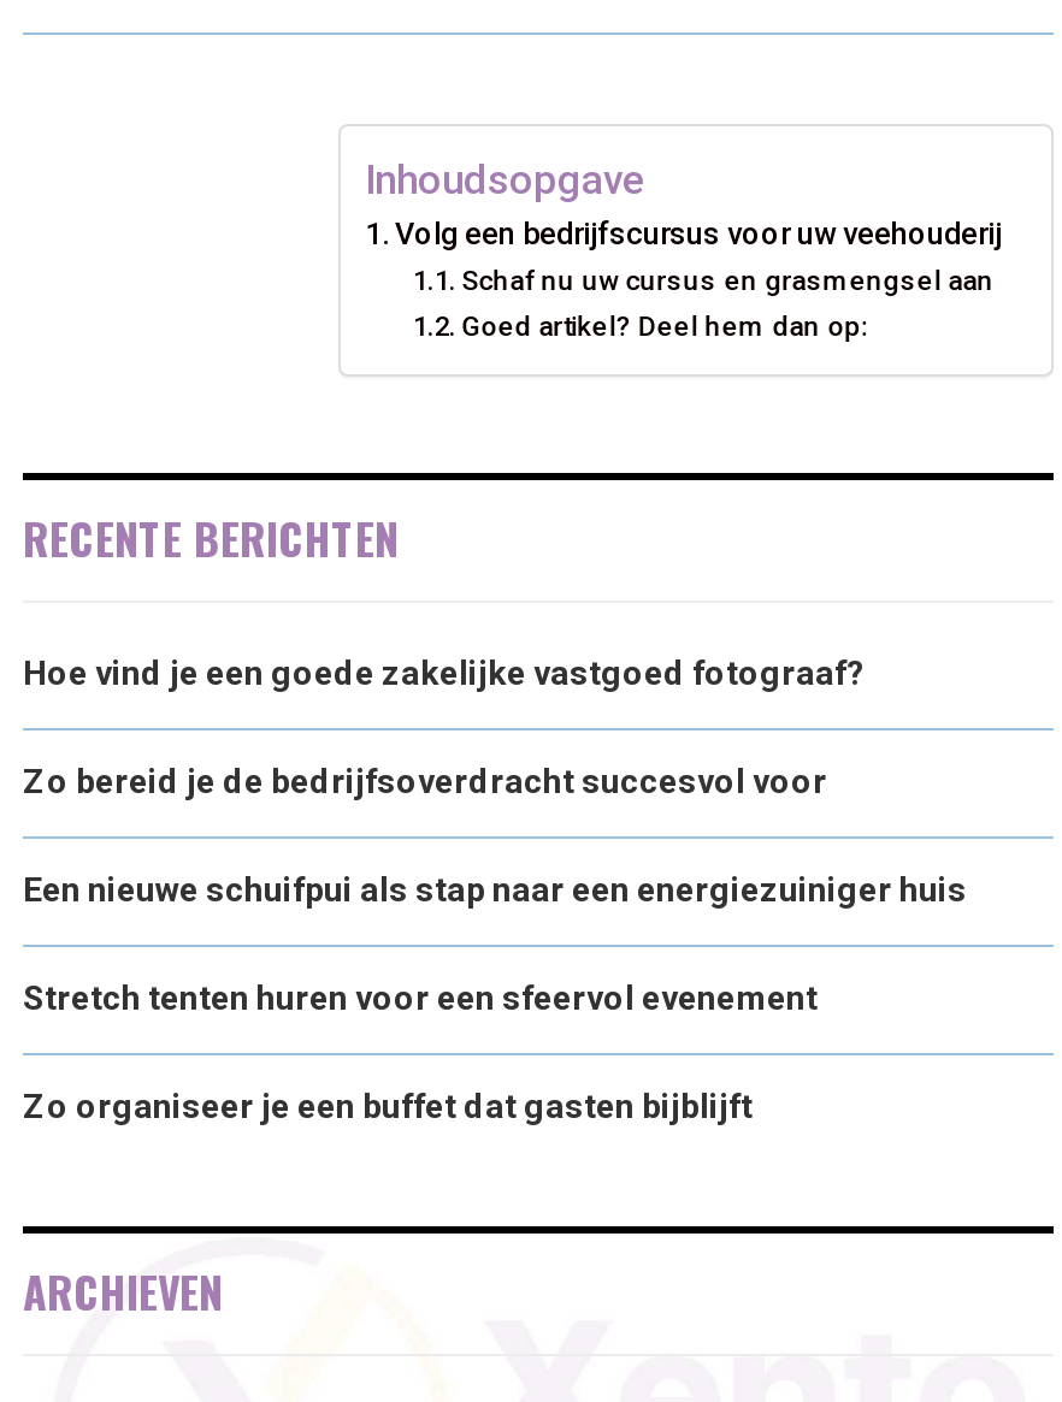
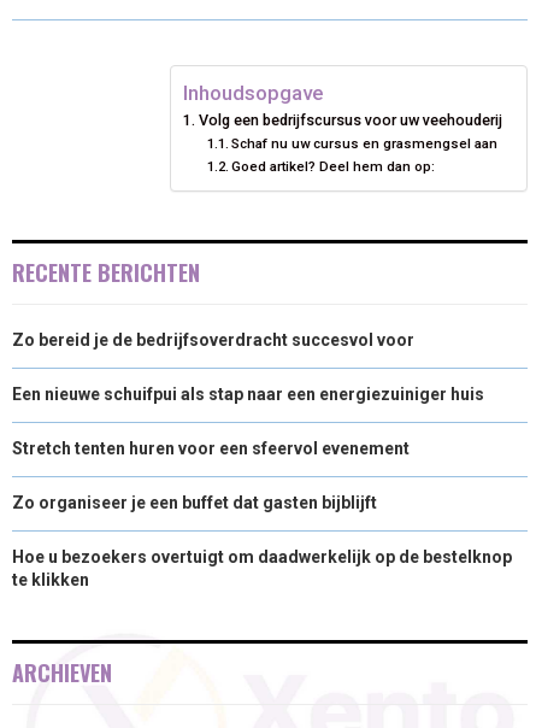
- Hoe vind je een goede zakelijke vastgoed fotograaf?

moved up: Zo bereid je de bedrijfsoverdracht succesvol voor | Een nieuwe schuifpui als stap naar een energiezuiniger huis | Stretch tenten huren voor een sfeervol evenement | Zo organiseer je een buffet dat gasten bijblijft

+ Hoe u bezoekers overtuigt om daadwerkelijk op de bestelknop
+ te klikken
